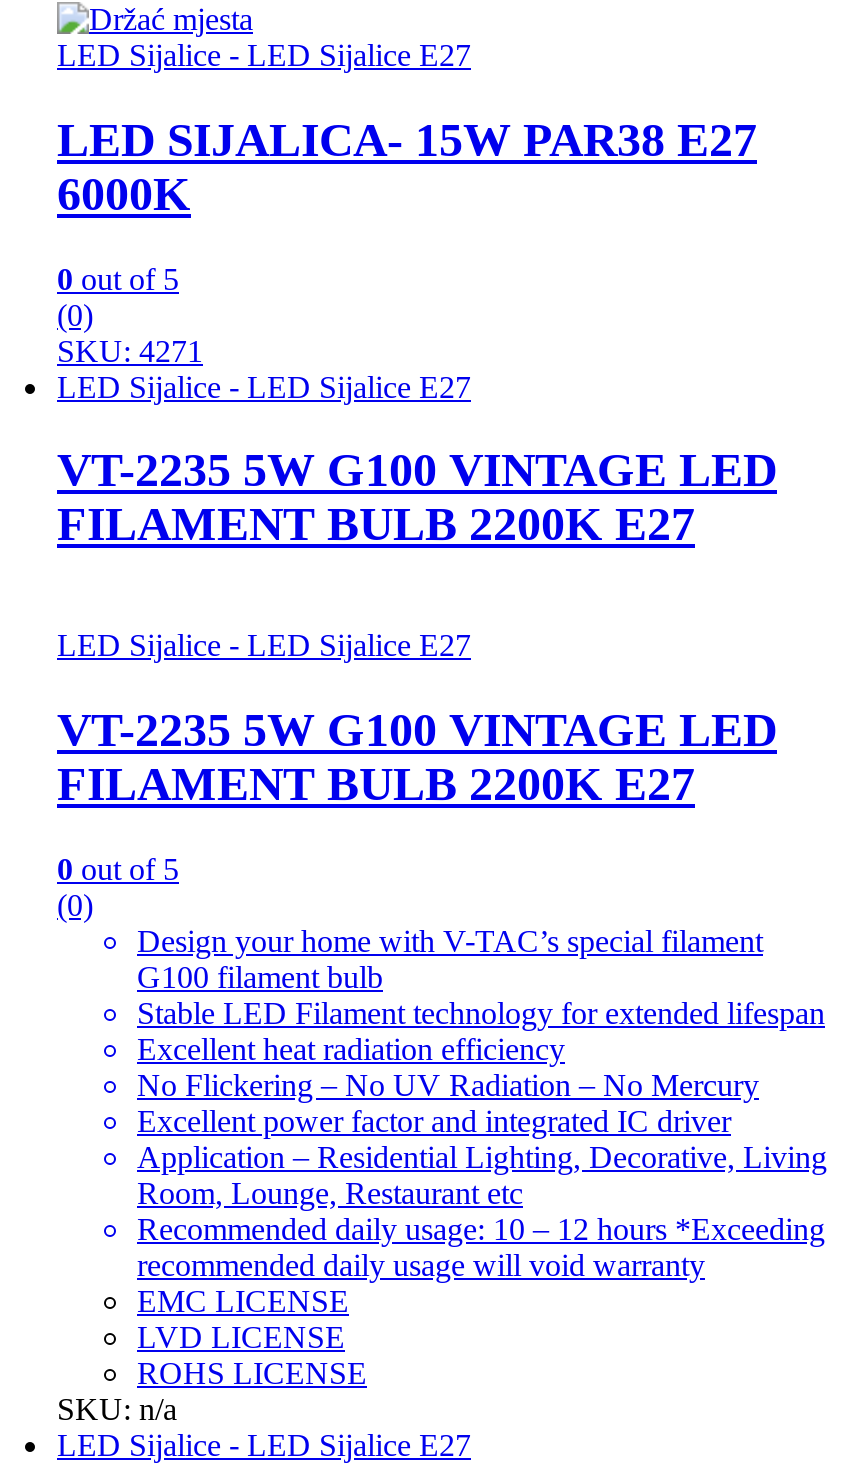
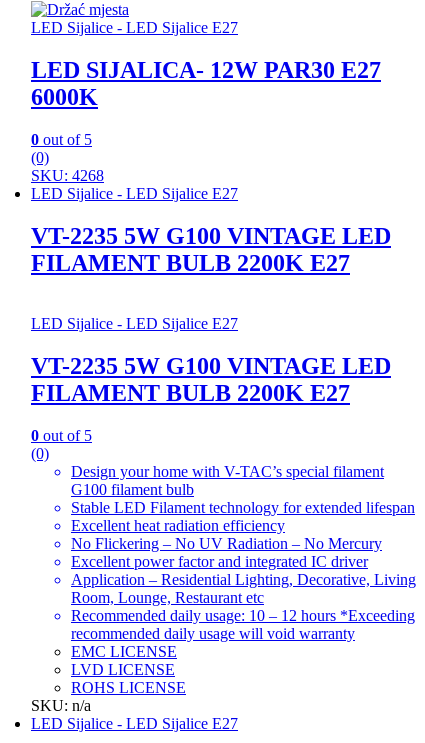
- LED SIJALICA- 15W PAR38 E27
+ LED SIJALICA- 12W PAR30 E27

- SKU: 4271
+ SKU: 4268
